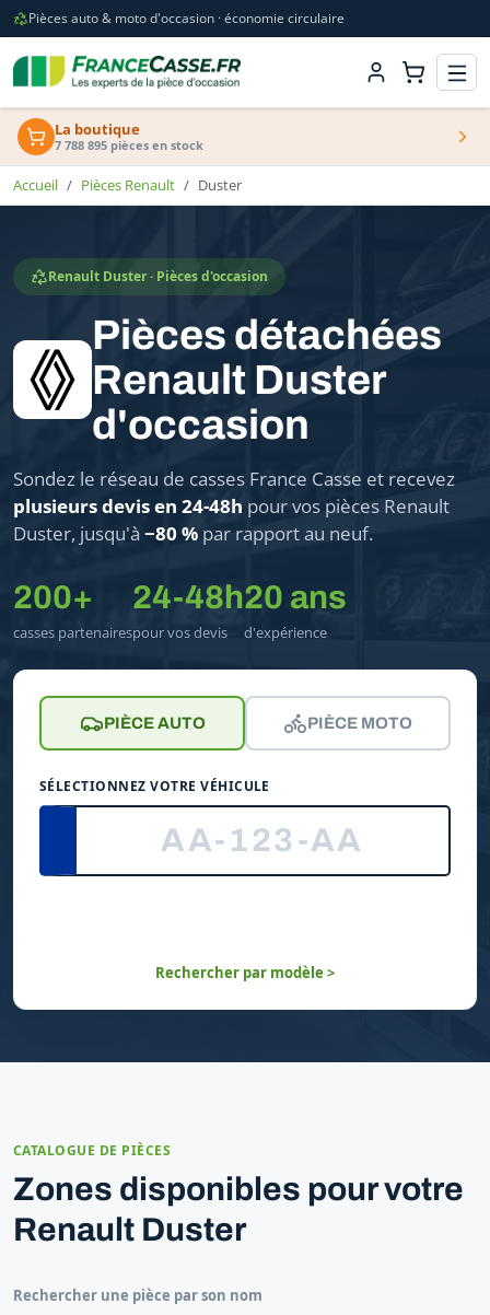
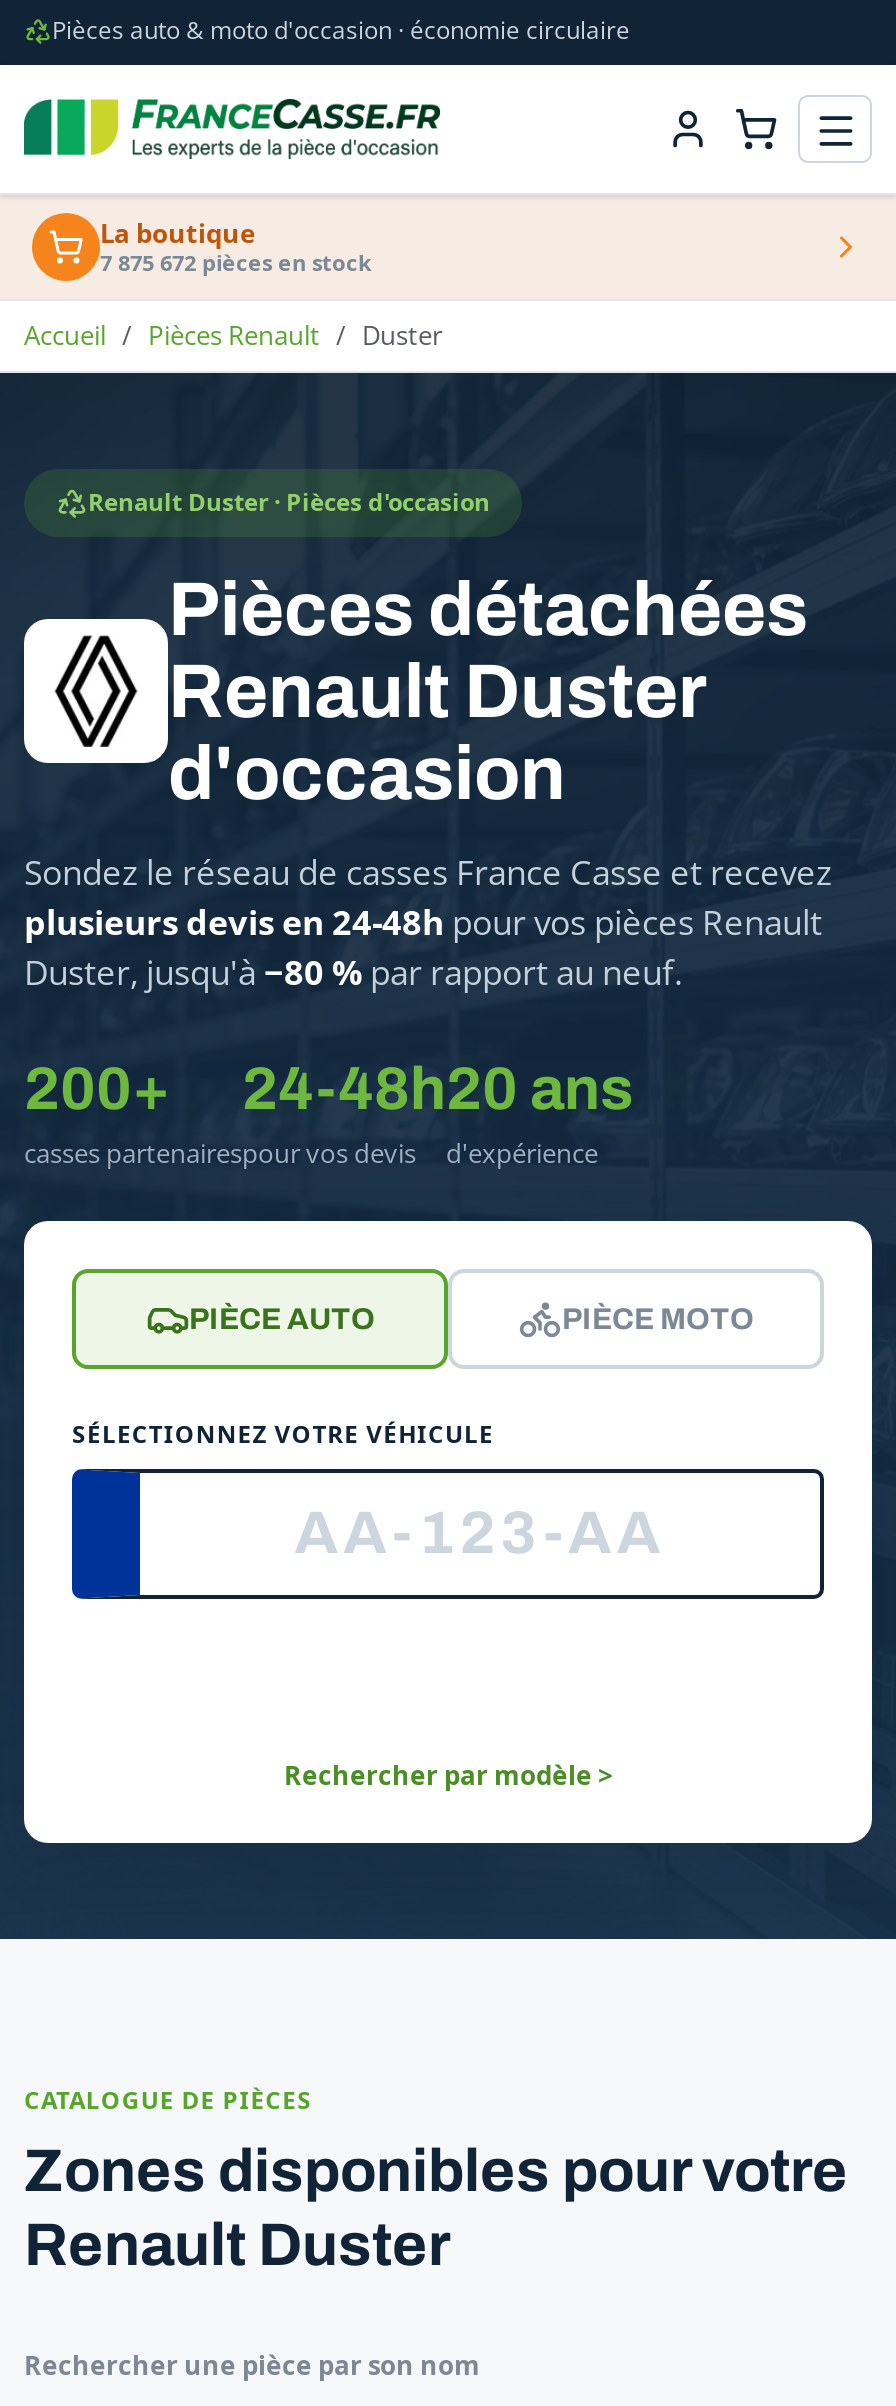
- 7 788 895 pièces en stock
+ 7 875 672 pièces en stock
